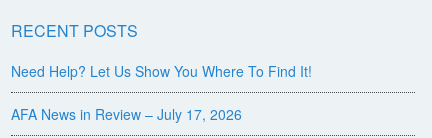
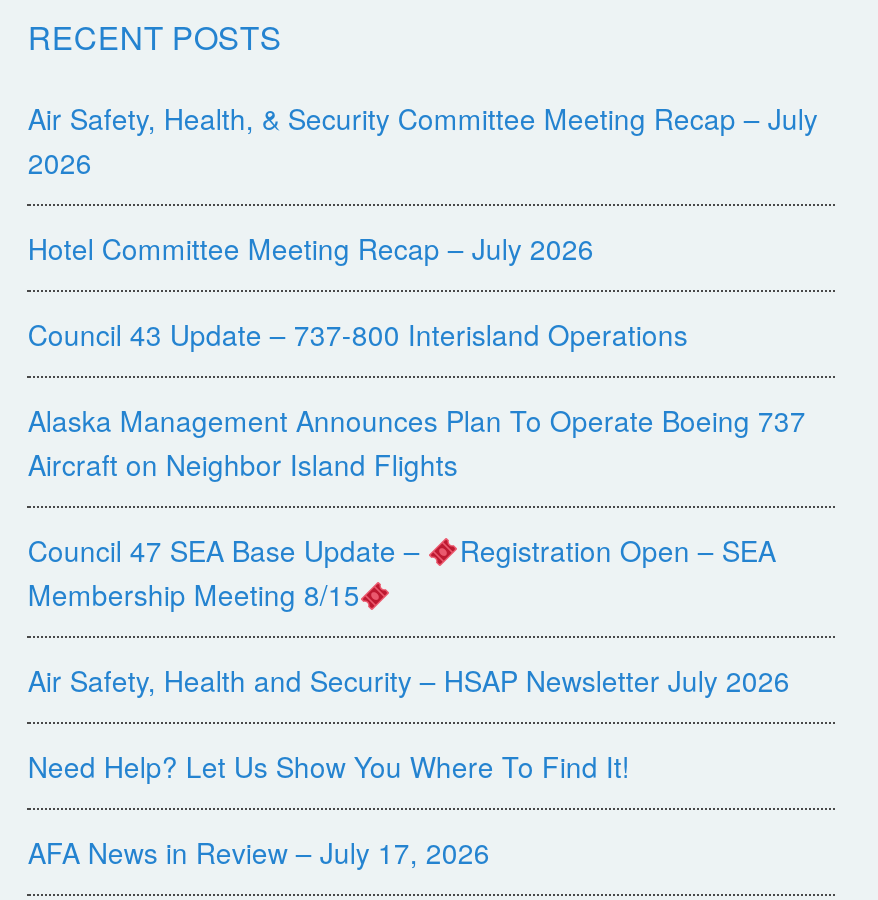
+ Air Safety, Health, & Security Committee Meeting Recap – July
+ 2026
+ Hotel Committee Meeting Recap – July 2026
+ Council 43 Update – 737-800 Interisland Operations
+ Alaska Management Announces Plan To Operate Boeing 737
+ Aircraft on Neighbor Island Flights
+ Council 47 SEA Base Update –
+ Registration Open – SEA
+ Membership Meeting 8/15
+ Air Safety, Health and Security – HSAP Newsletter July 2026
